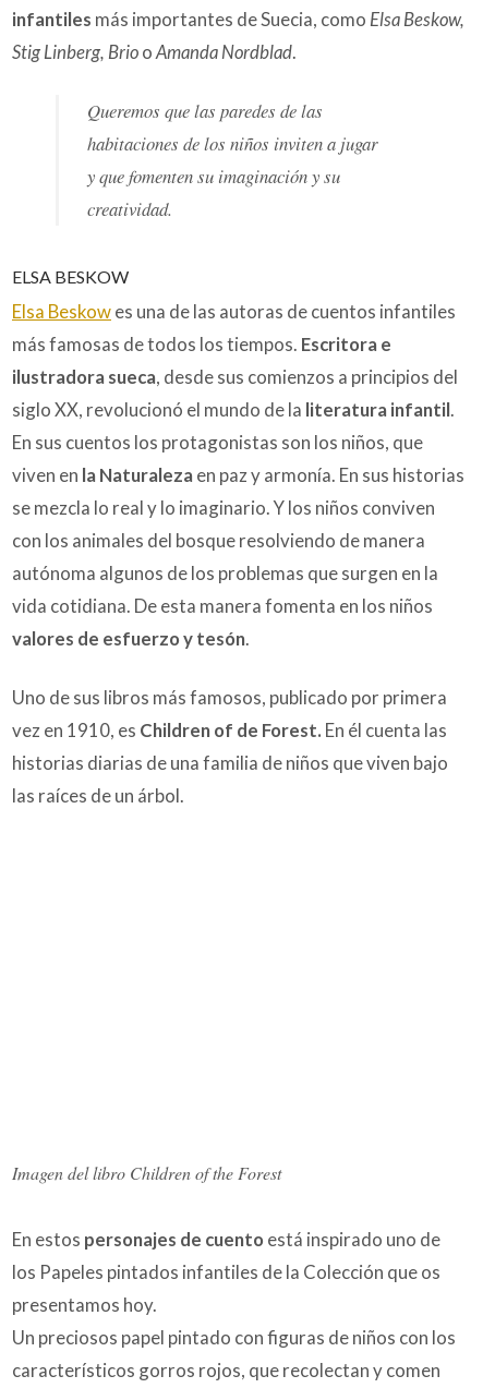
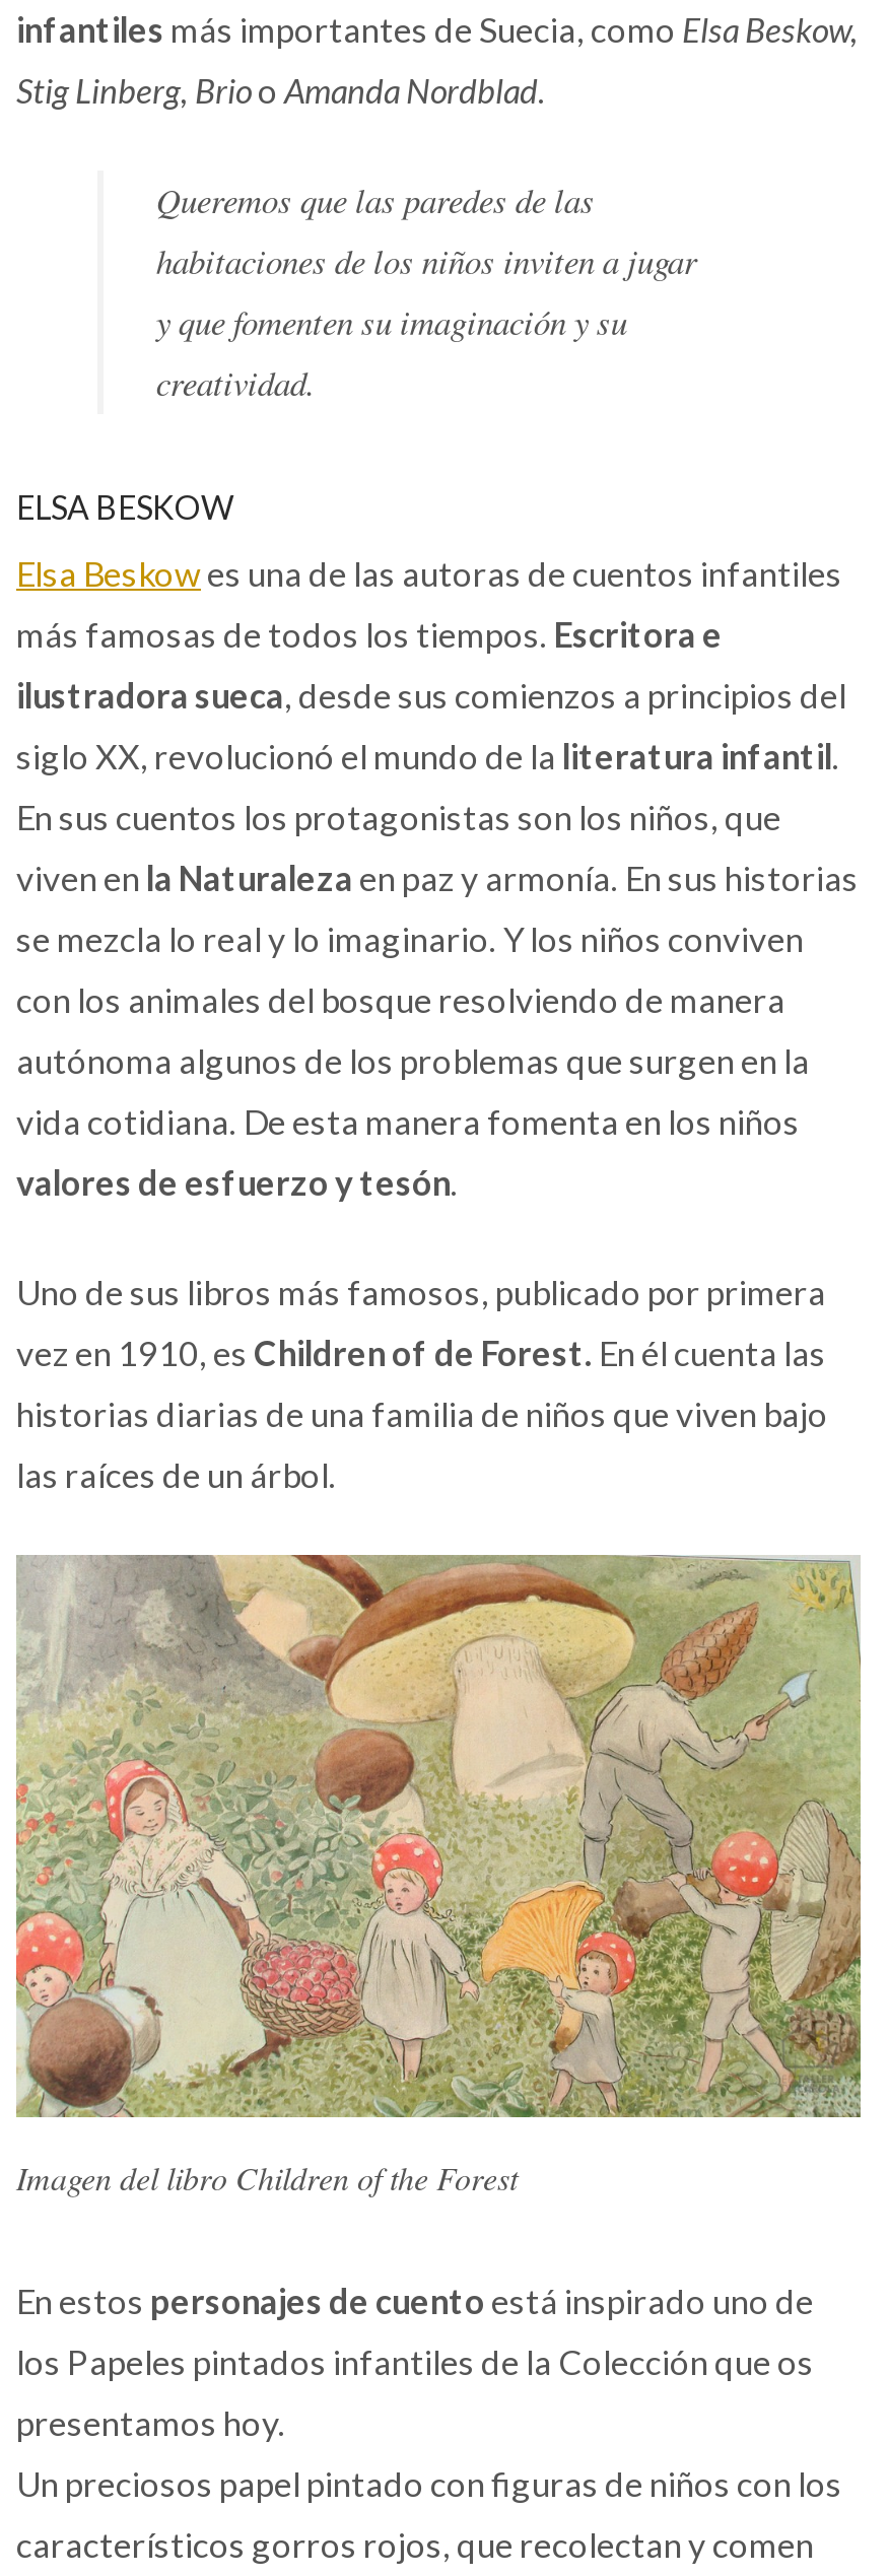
+ [image]
